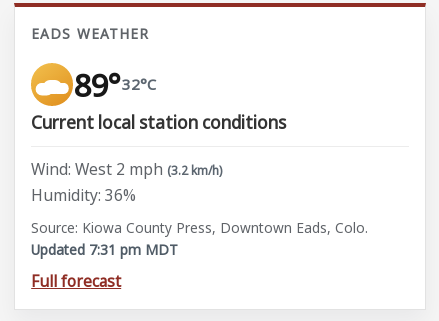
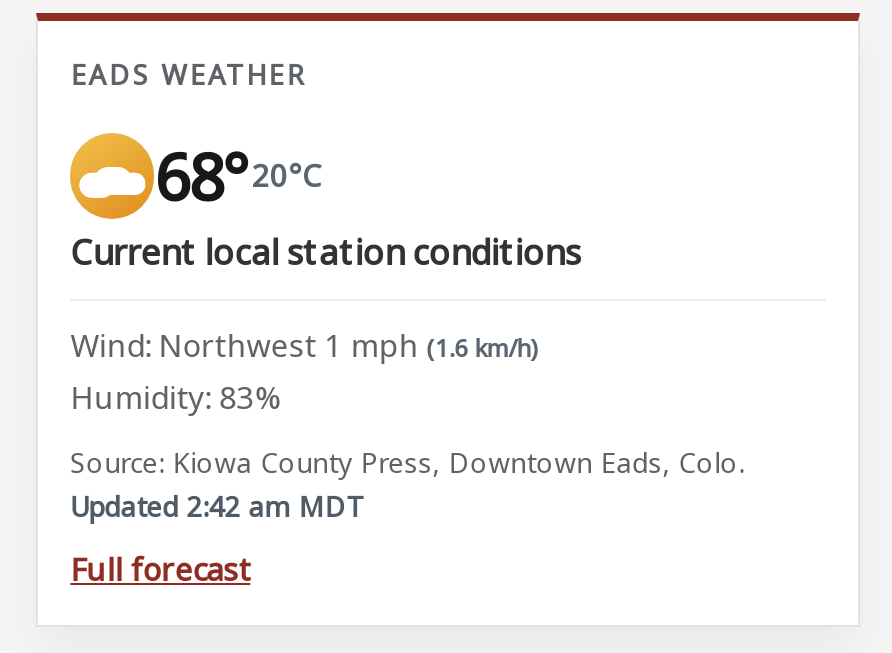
- 89° 32°C
+ 68° 20°C

- Wind: West 2 mph (3.2 km/h)
+ Wind: Northwest 1 mph (1.6 km/h)

- Humidity: 36%
+ Humidity: 83%

- Updated 7:31 pm MDT
+ Updated 2:42 am MDT
